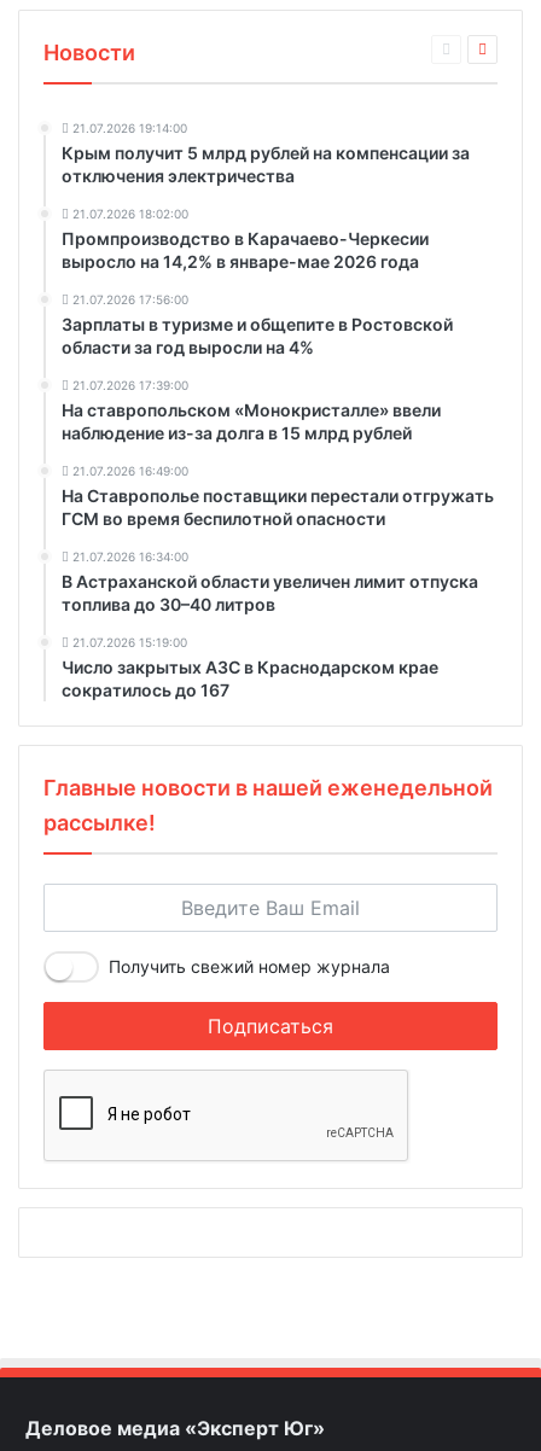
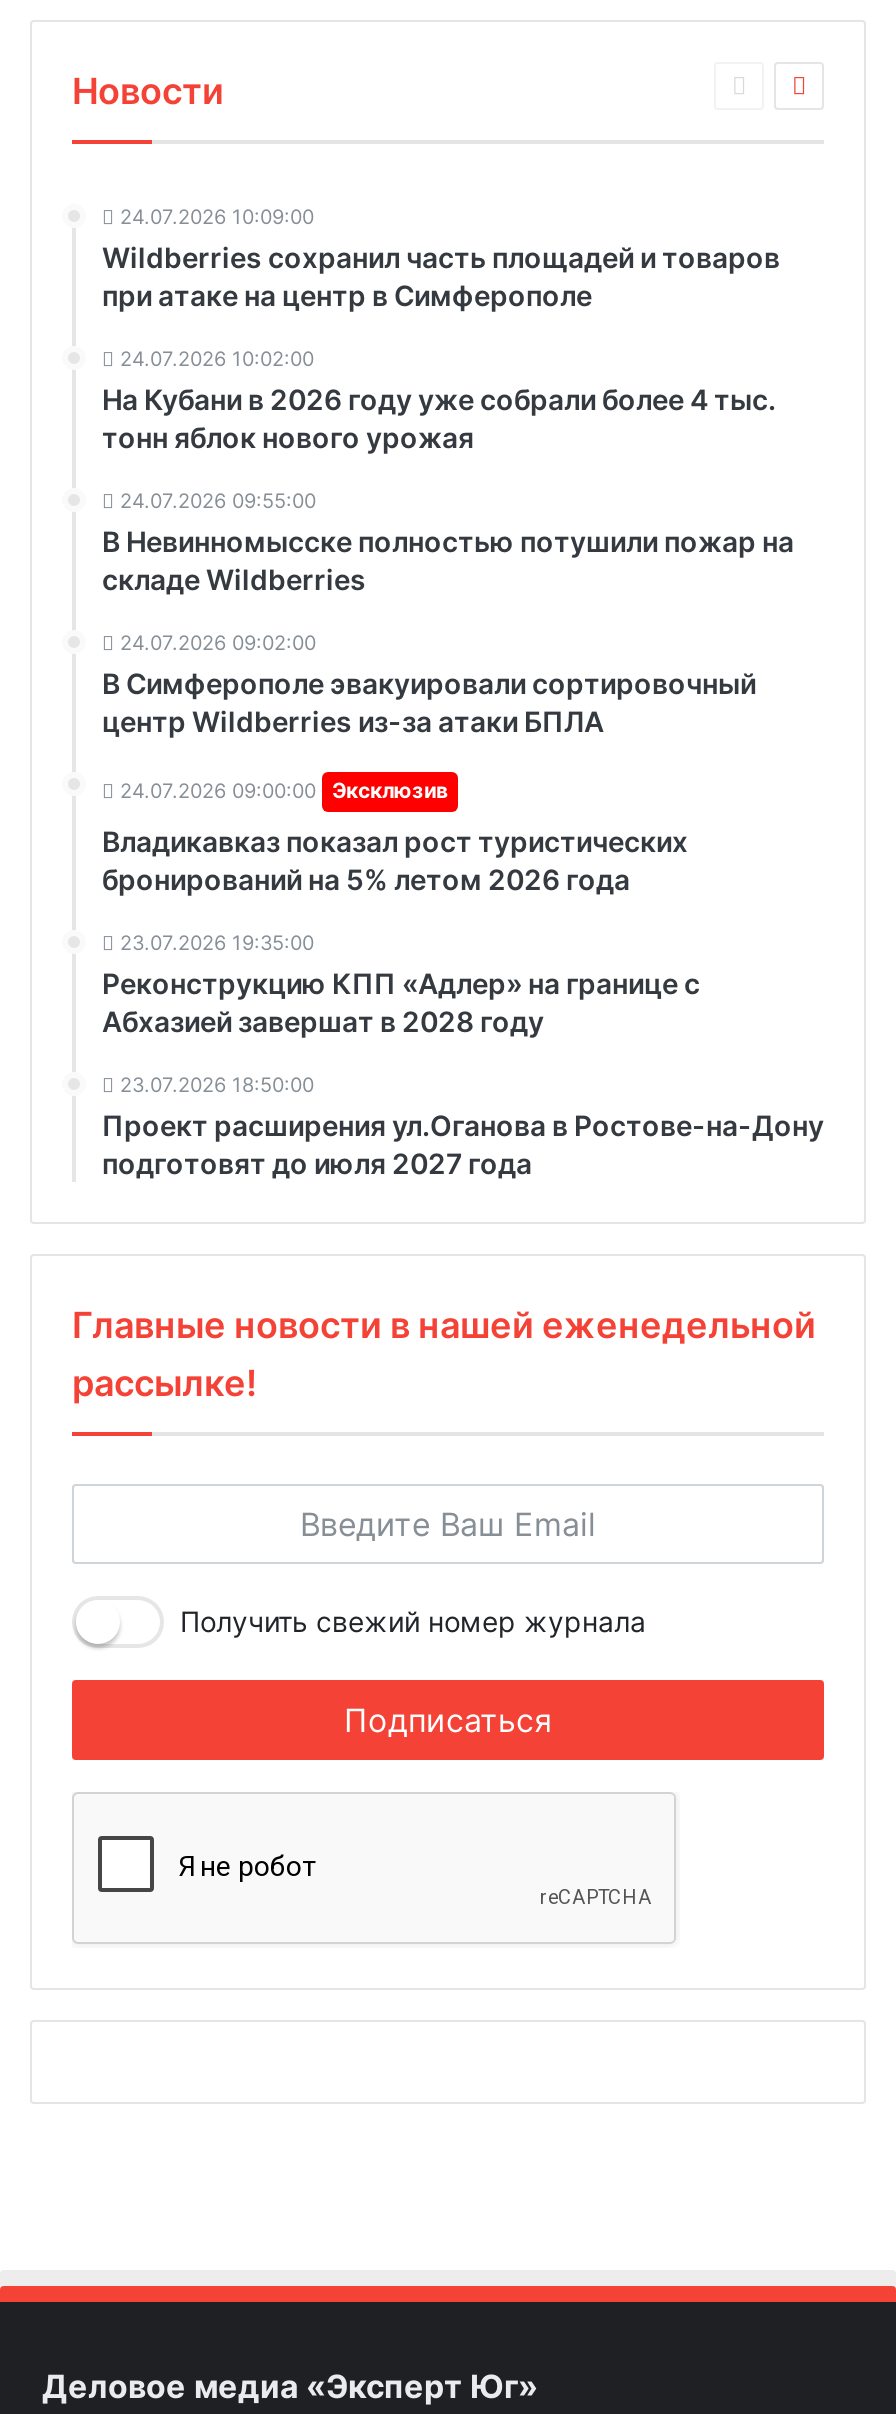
- 21.07.2026 19:14:00
- Крым получит 5 млрд рублей на компенсации за
- отключения электричества
- 21.07.2026 18:02:00
- Промпроизводство в Карачаево-Черкесии
- выросло на 14,2% в январе-мае 2026 года
- 21.07.2026 17:56:00
- Зарплаты в туризме и общепите в Ростовской
- области за год выросли на 4%
- 21.07.2026 17:39:00
- На ставропольском «Монокристалле» ввели
- наблюдение из-за долга в 15 млрд рублей
- 21.07.2026 16:49:00
- На Ставрополье поставщики перестали отгружать
- ГСМ во время беспилотной опасности
- 21.07.2026 16:34:00
- В Астраханской области увеличен лимит отпуска
- топлива до 30–40 литров
- 21.07.2026 15:19:00
- Число закрытых АЗС в Краснодарском крае
- сократилось до 167
+ 24.07.2026 10:09:00
+ Wildberries сохранил часть площадей и товаров
+ при атаке на центр в Симферополе
+ 24.07.2026 10:02:00
+ На Кубани в 2026 году уже собрали более 4 тыс.
+ тонн яблок нового урожая
+ 24.07.2026 09:55:00
+ В Невинномысске полностью потушили пожар на
+ складе Wildberries
+ 24.07.2026 09:02:00
+ В Симферополе эвакуировали сортировочный
+ центр Wildberries из-за атаки БПЛА
+ 24.07.2026 09:00:00
+ Эксклюзив
+ Владикавказ показал рост туристических
+ бронирований на 5% летом 2026 года
+ 23.07.2026 19:35:00
+ Реконструкцию КПП «Адлер» на границе с
+ Абхазией завершат в 2028 году
+ 23.07.2026 18:50:00
+ Проект расширения ул.Оганова в Ростове-на-Дону
+ подготовят до июля 2027 года
